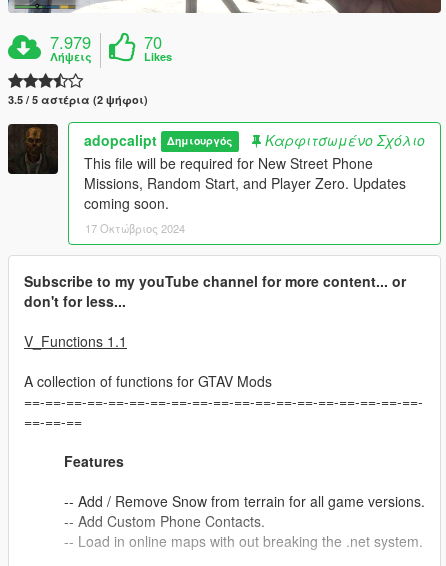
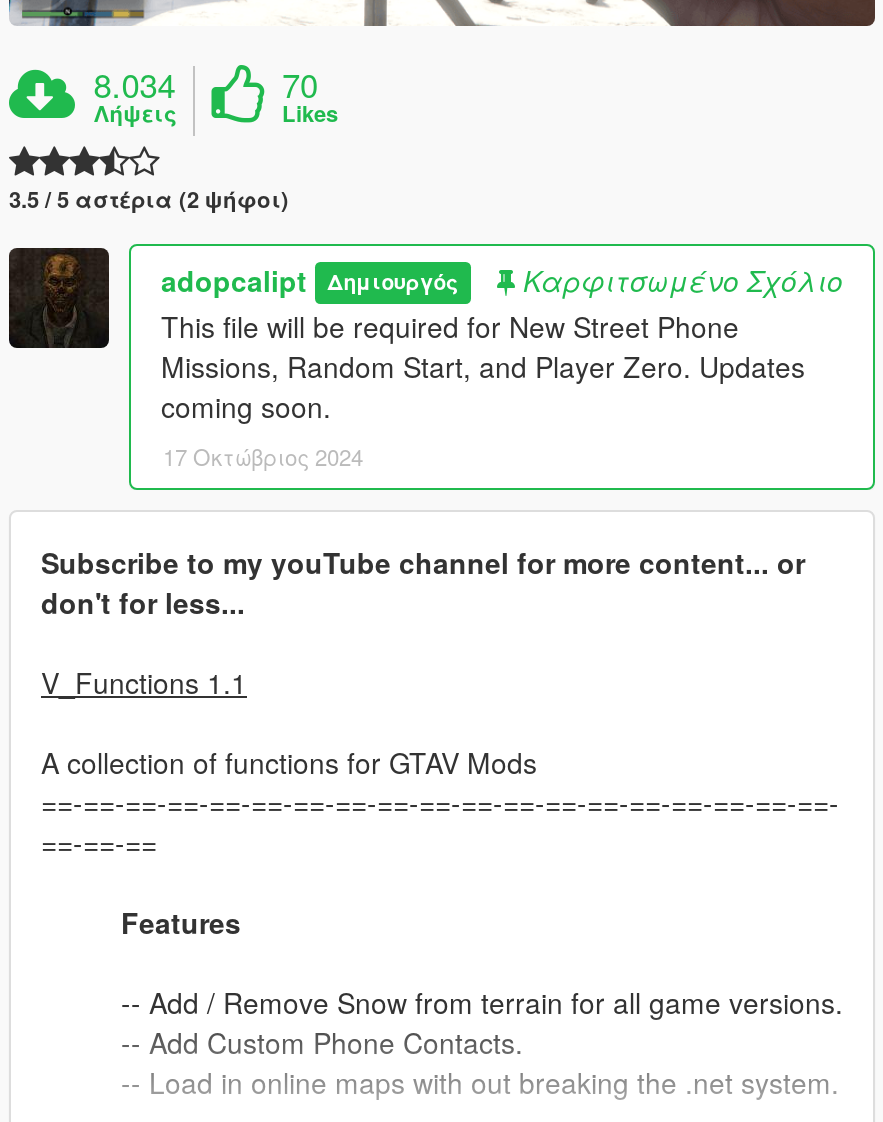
- 7.979
+ 8.034
